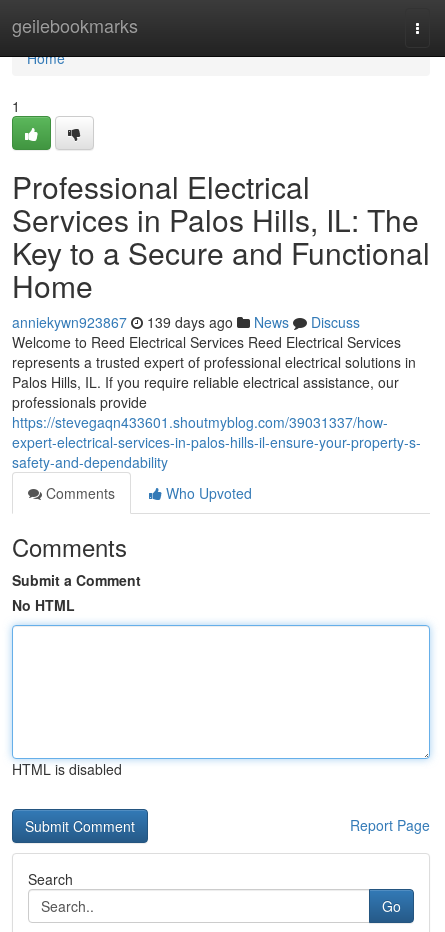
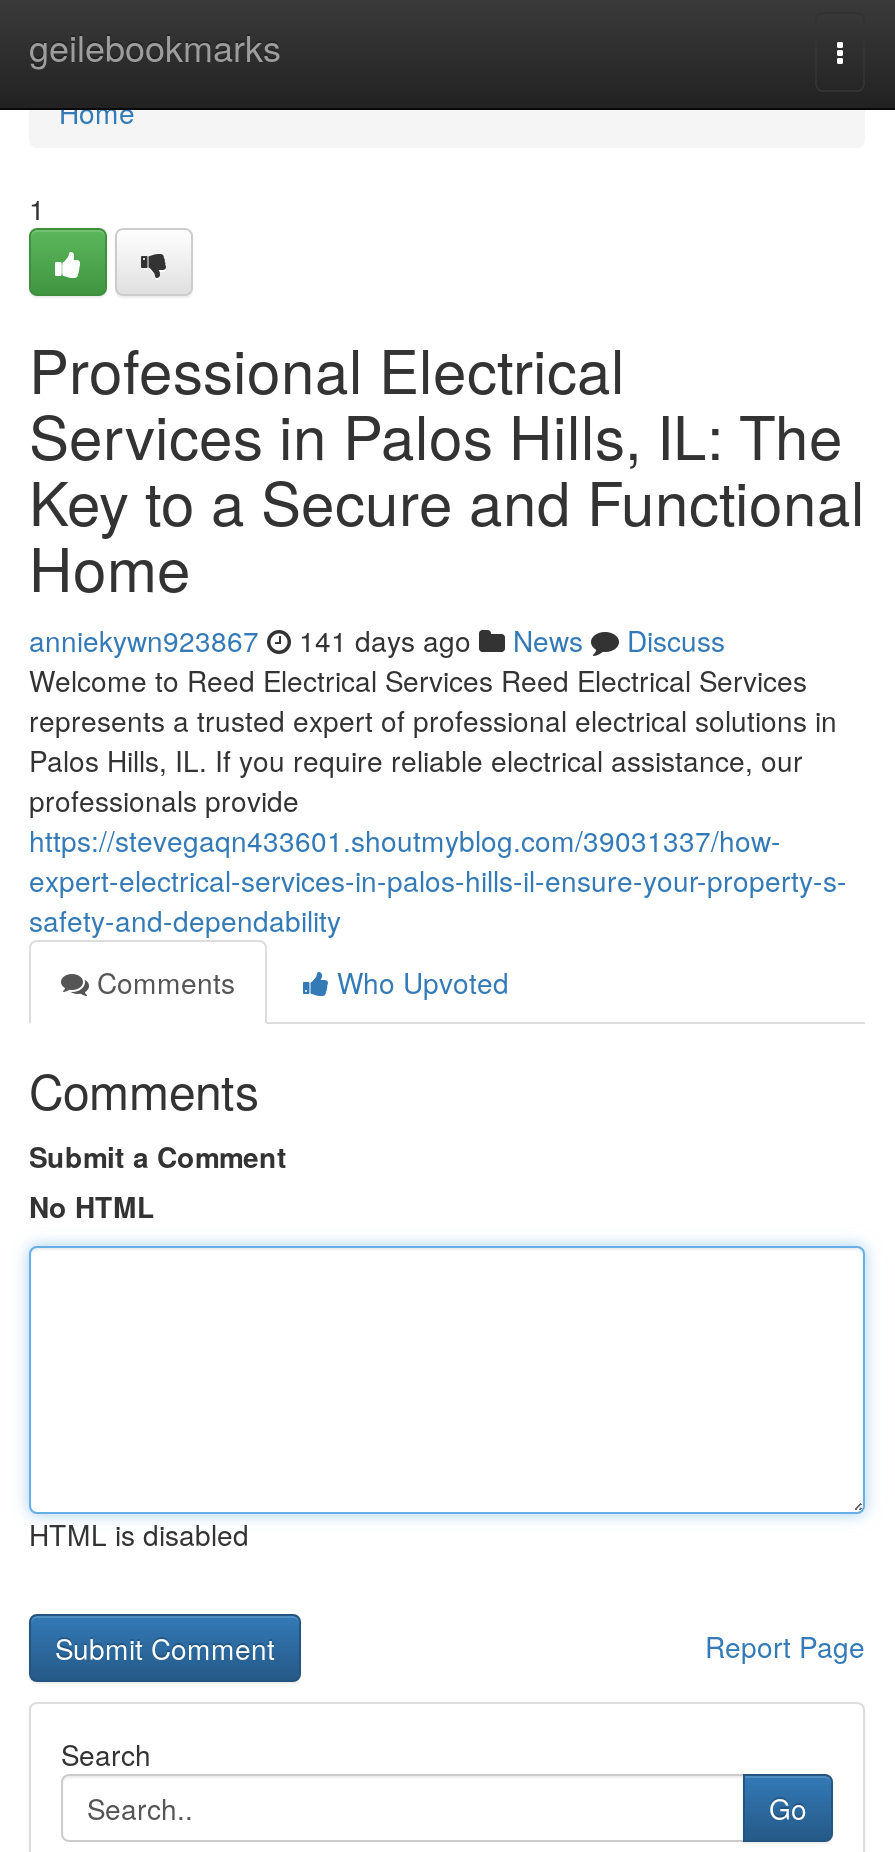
- anniekywn923867 139 days ago News Discuss
+ anniekywn923867 141 days ago News Discuss
